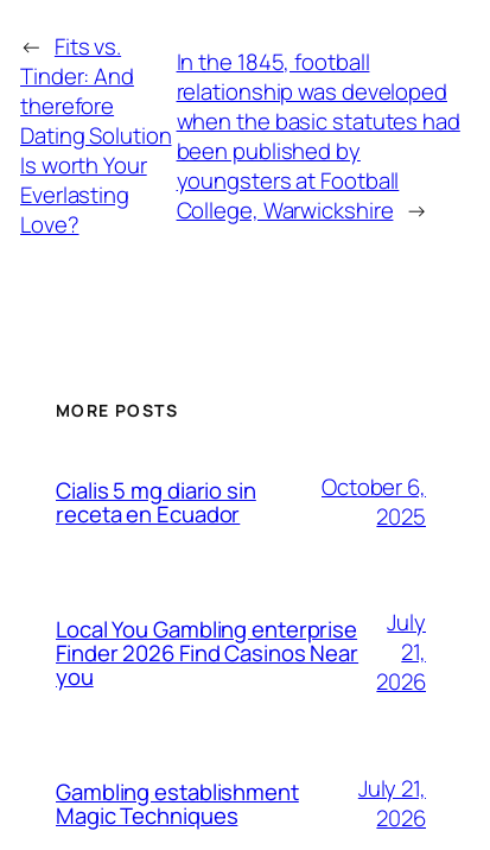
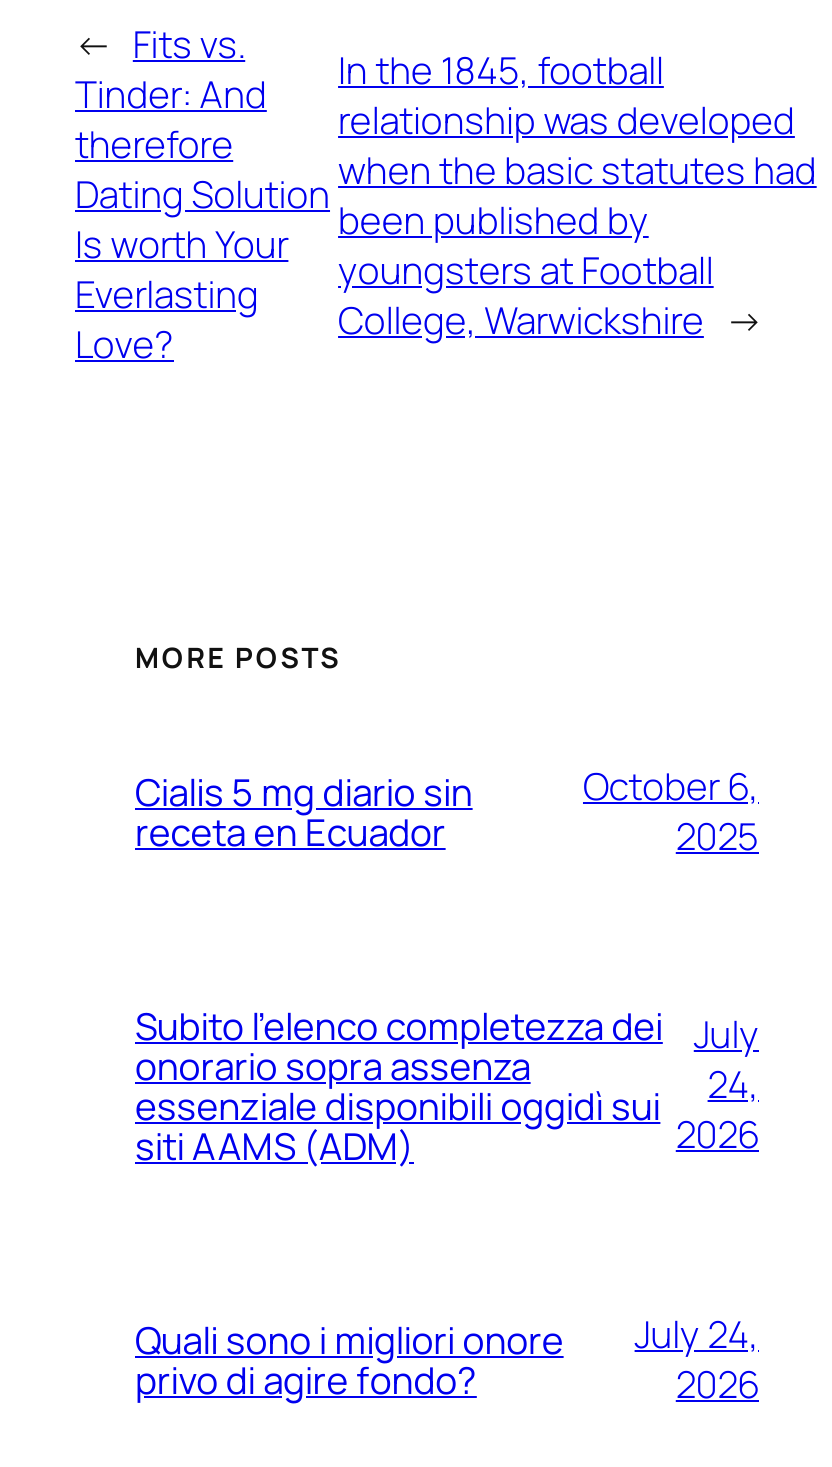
- Local You Gambling enterprise
- Finder 2026 Find Casinos Near
- you
+ Subito l’elenco completezza dei
+ onorario sopra assenza
+ essenziale disponibili oggidì sui
+ siti AAMS (ADM)

- 21,
+ 24,

- Gambling establishment
- Magic Techniques
+ Quali sono i migliori onore
+ privo di agire fondo?

- July 21,
+ July 24,
